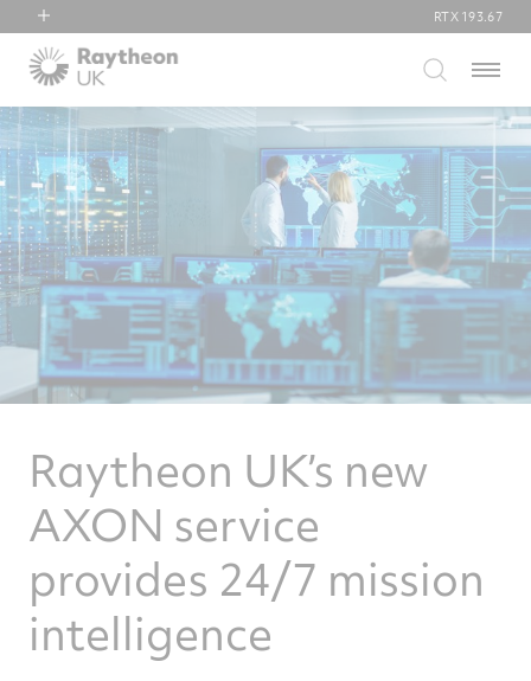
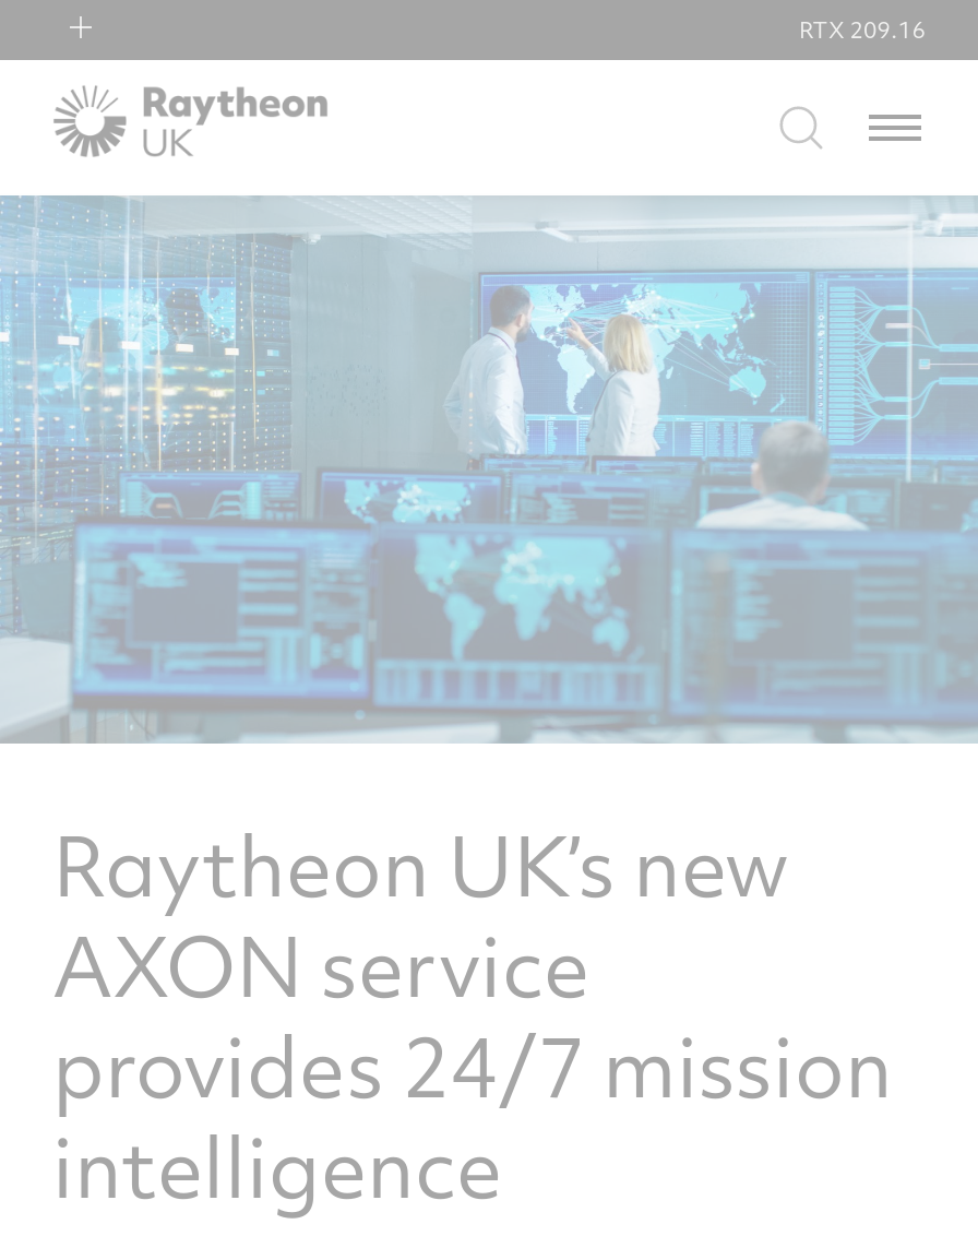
- RTX 193.67
+ RTX 209.16
